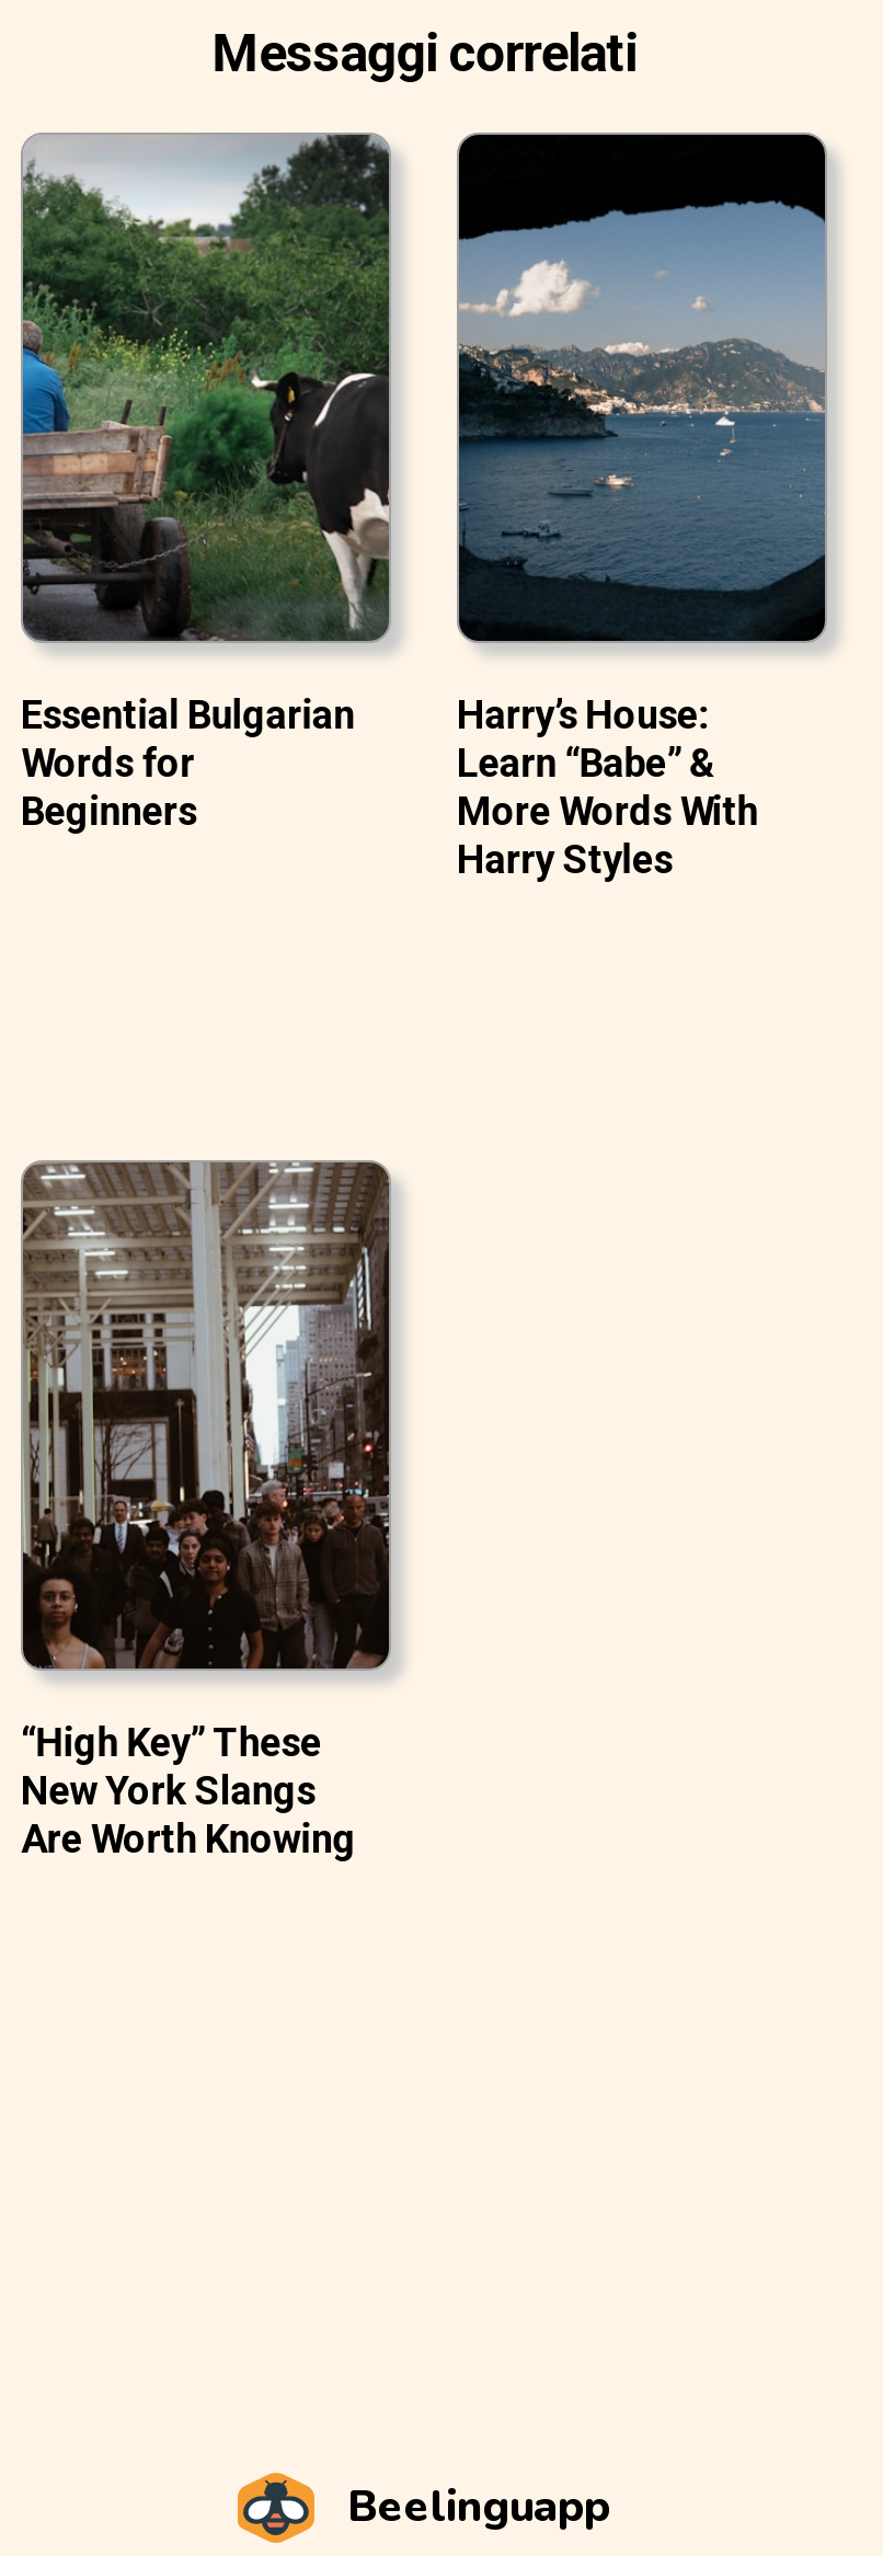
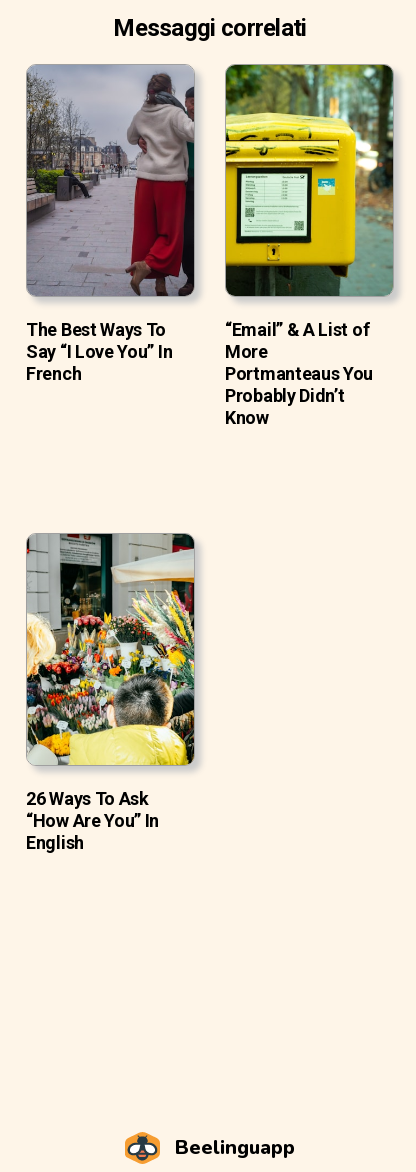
- [image]
- Essential Bulgarian
- Words for
- Beginners
+ [image]
+ The Best Ways To
+ Say “I Love You” In
+ French

- [image]
- Harry’s House:
- Learn “Babe” &
- More Words With
- Harry Styles
+ [image]
+ “Email” & A List of
+ More
+ Portmanteaus You
+ Probably Didn’t
+ Know

- [image]
- “High Key” These
- New York Slangs
- Are Worth Knowing
+ [image]
+ 26 Ways To Ask
+ “How Are You” In
+ English
